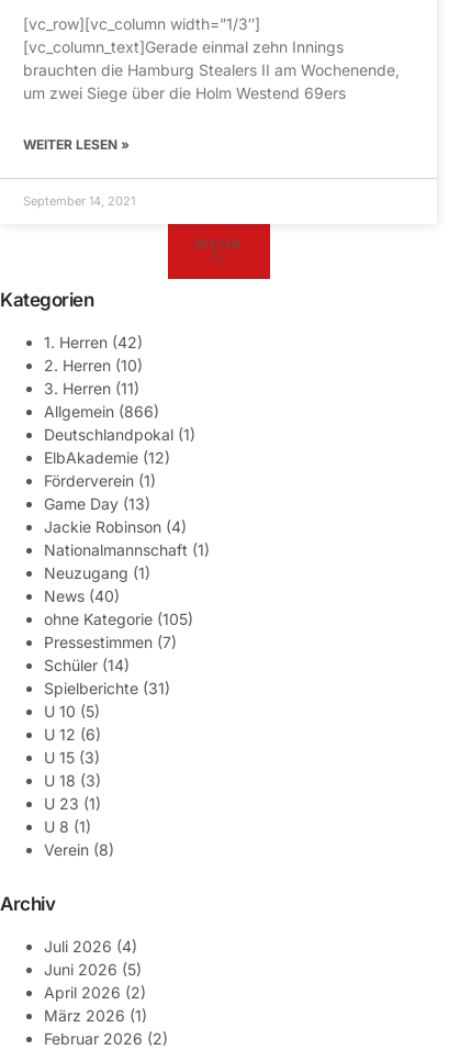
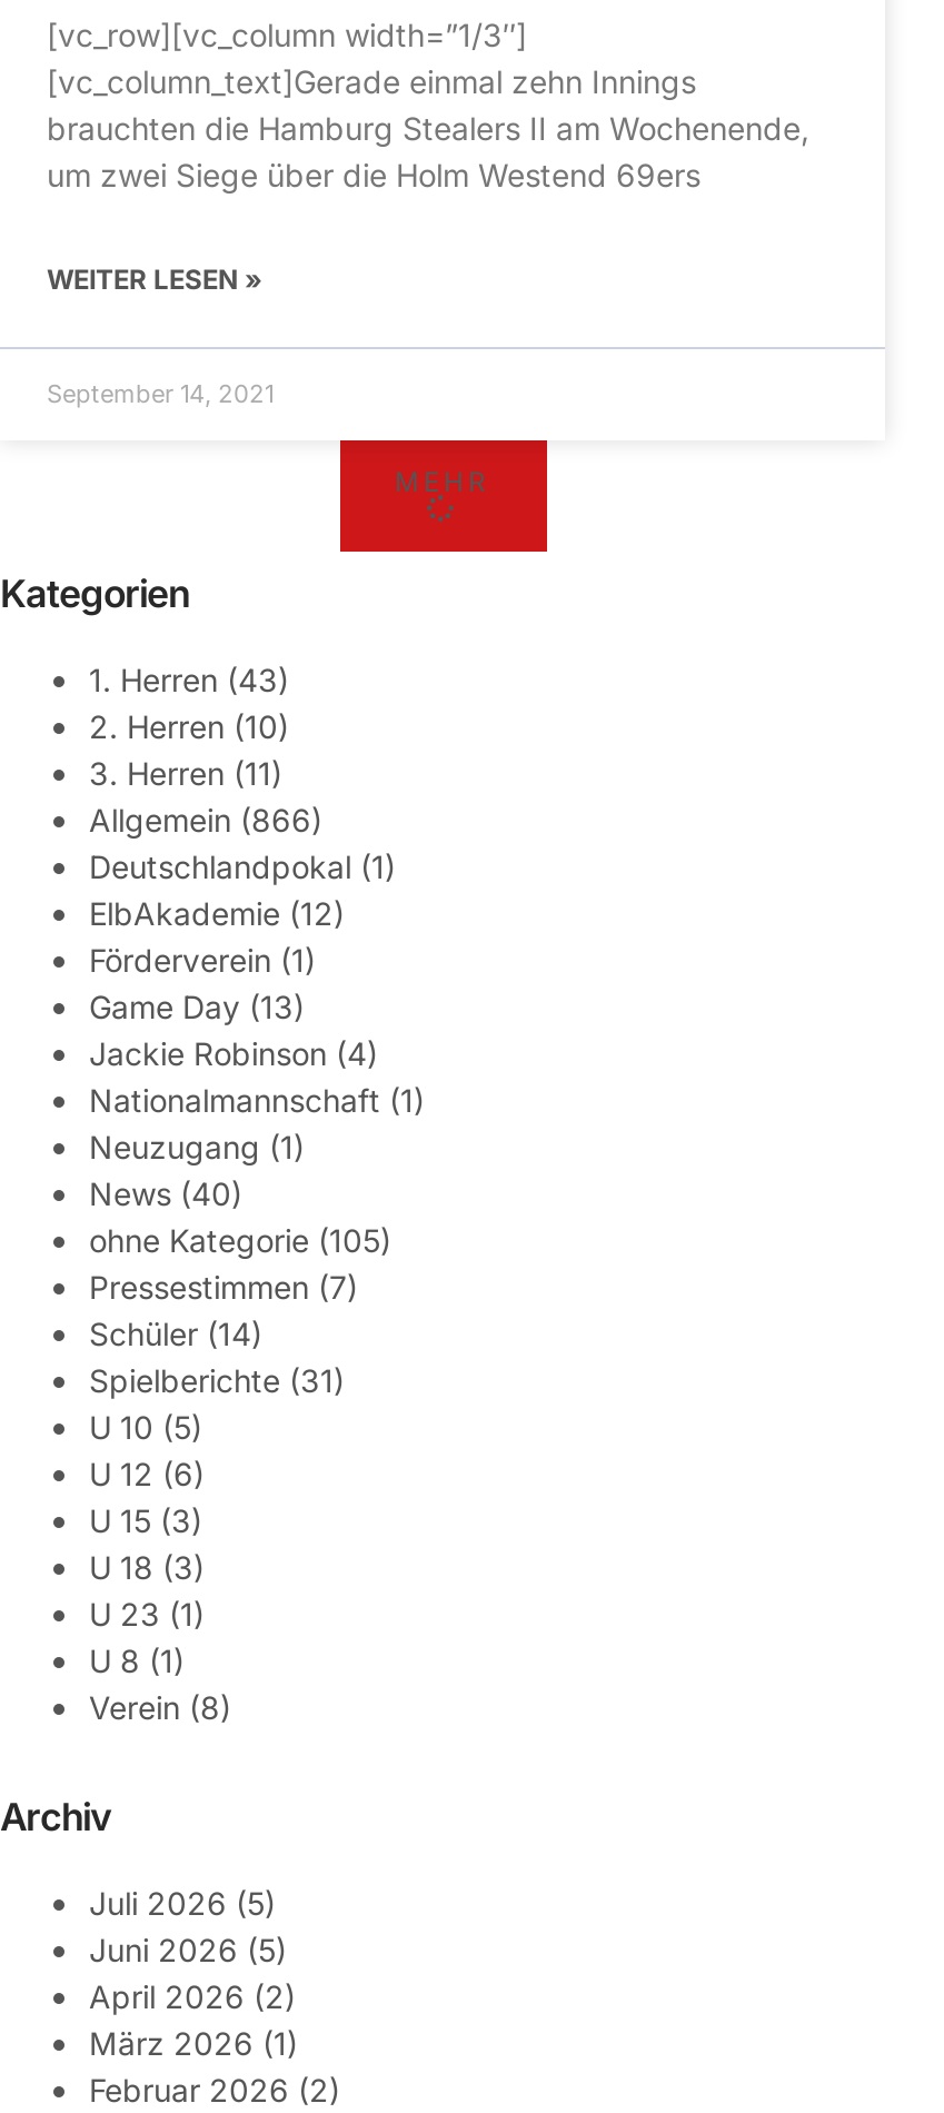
- 1. Herren (42)
+ 1. Herren (43)

- Juli 2026 (4)
+ Juli 2026 (5)
